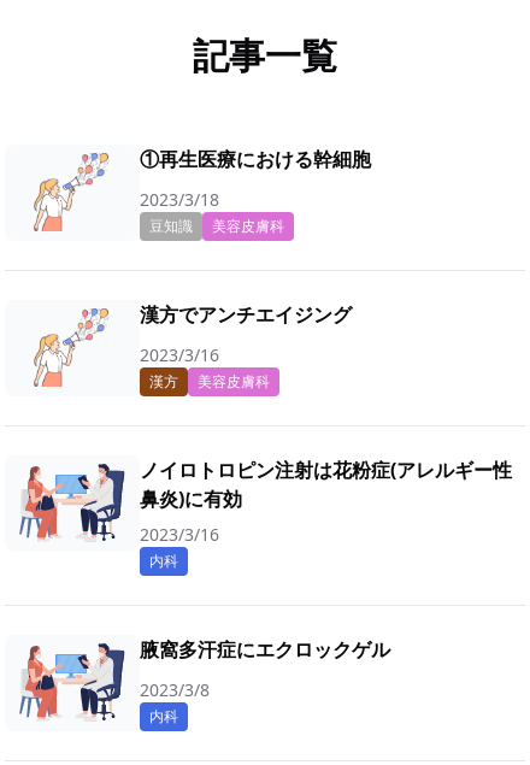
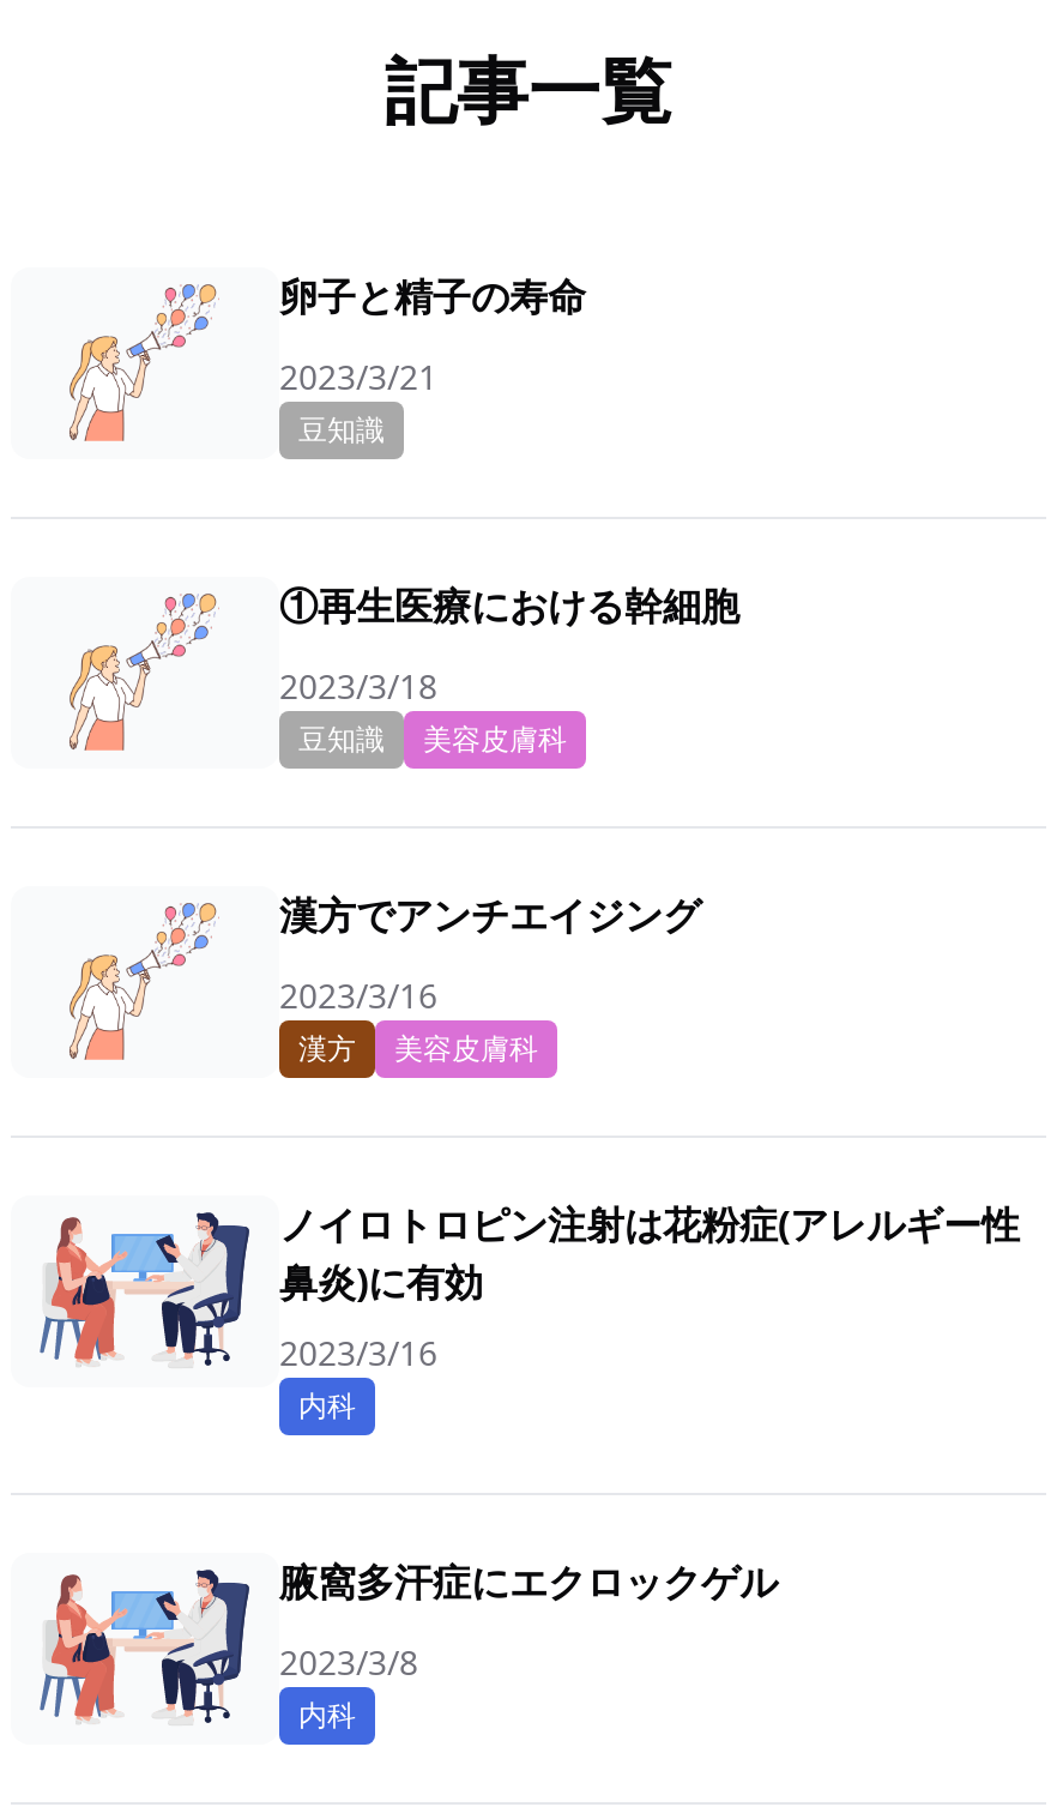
+ 卵子と精子の寿命
+ 2023/3/21
+ 豆知識
